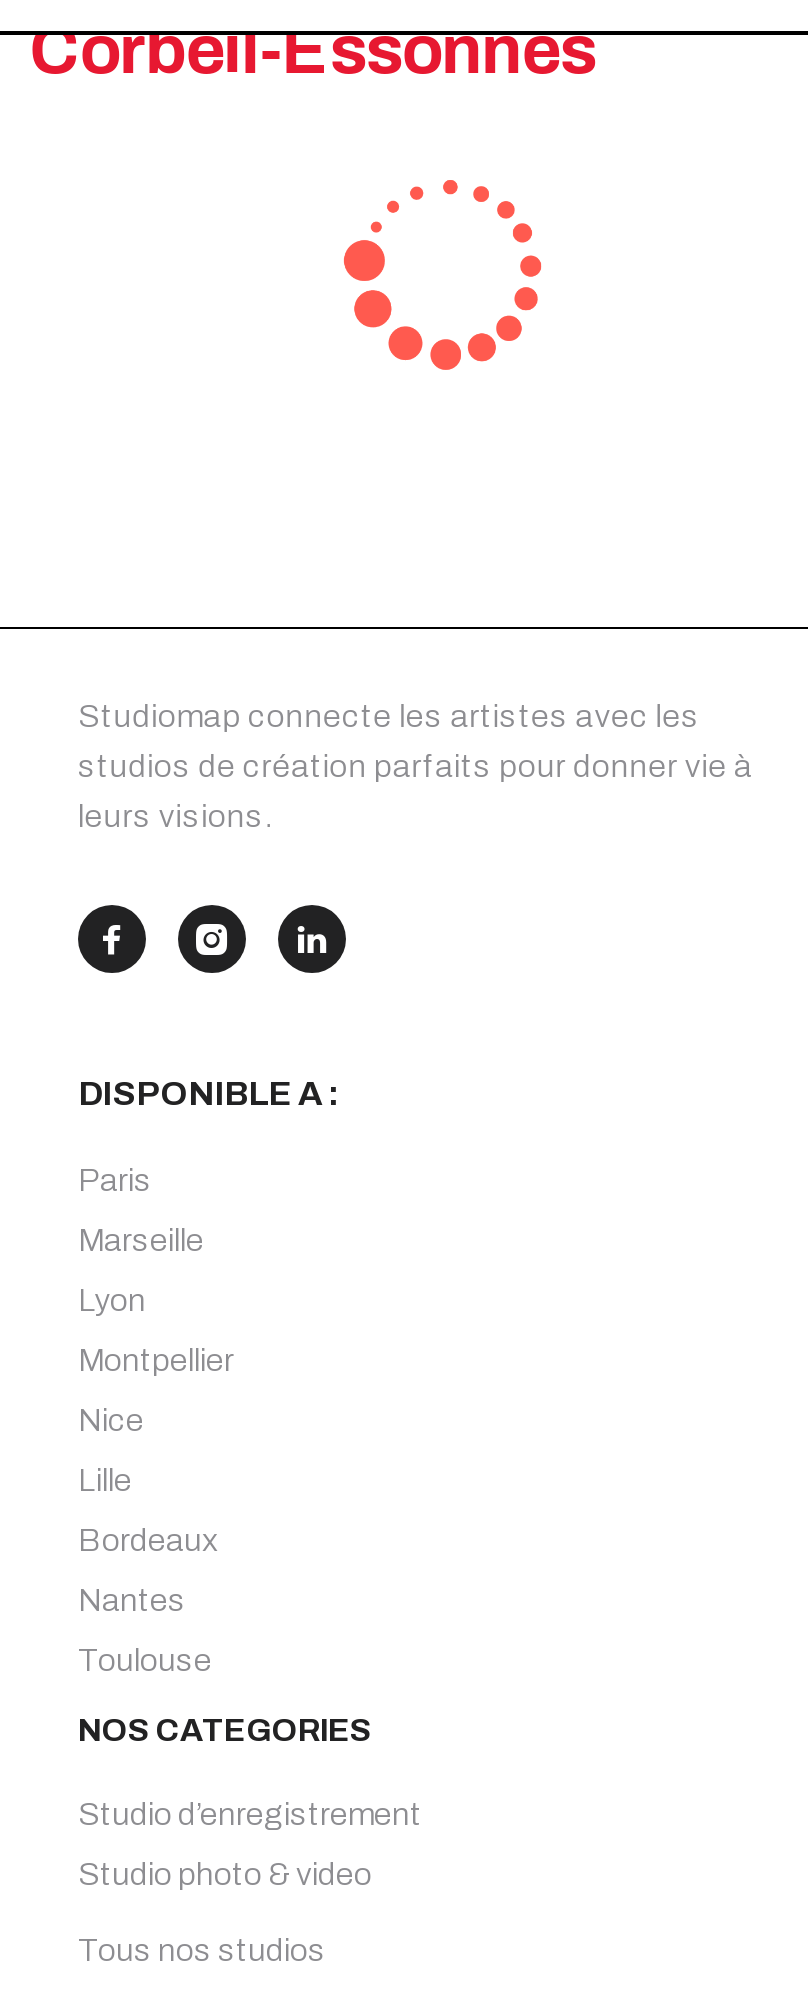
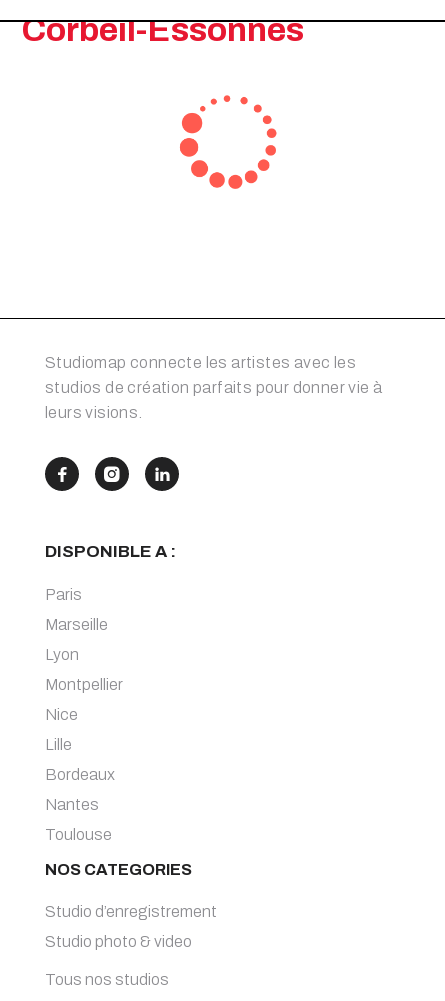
- [image]
+ [image]
